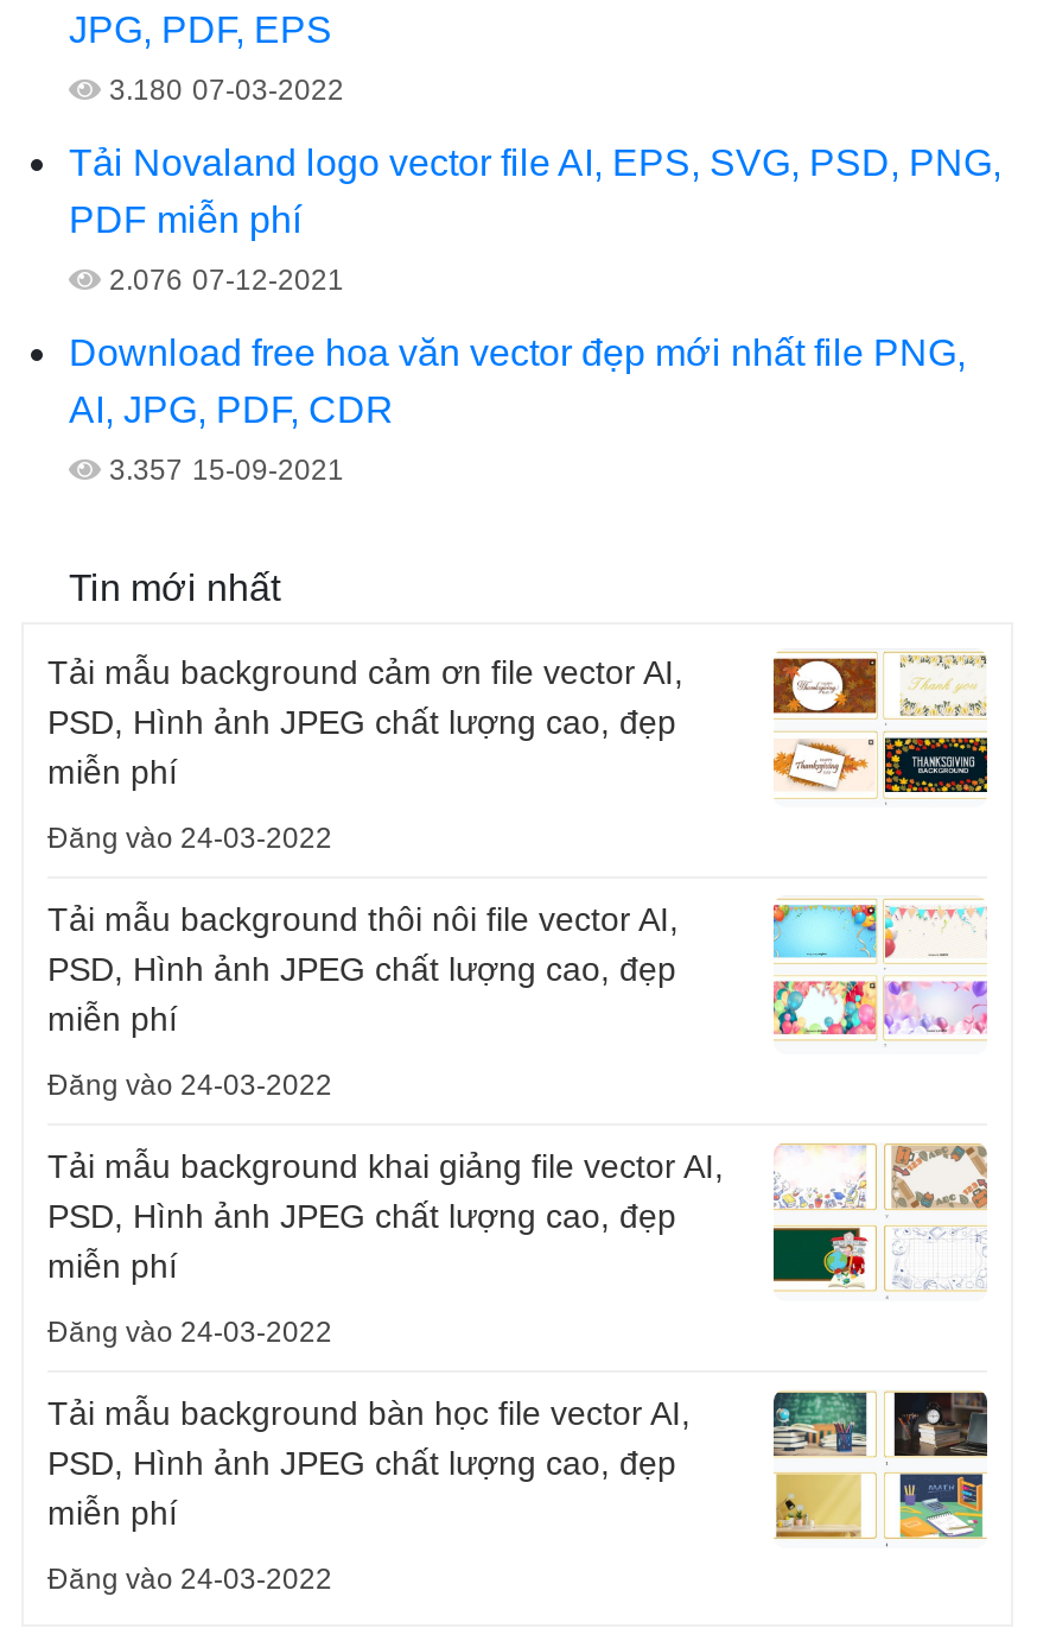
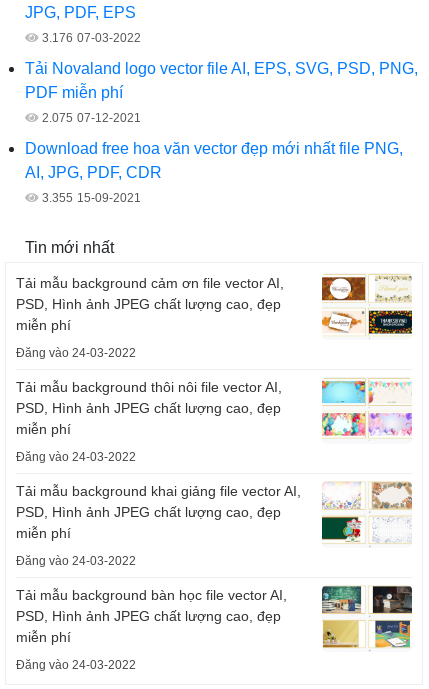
- 3.180 07-03-2022
+ 3.176 07-03-2022

- 2.076 07-12-2021
+ 2.075 07-12-2021

- 3.357 15-09-2021
+ 3.355 15-09-2021
